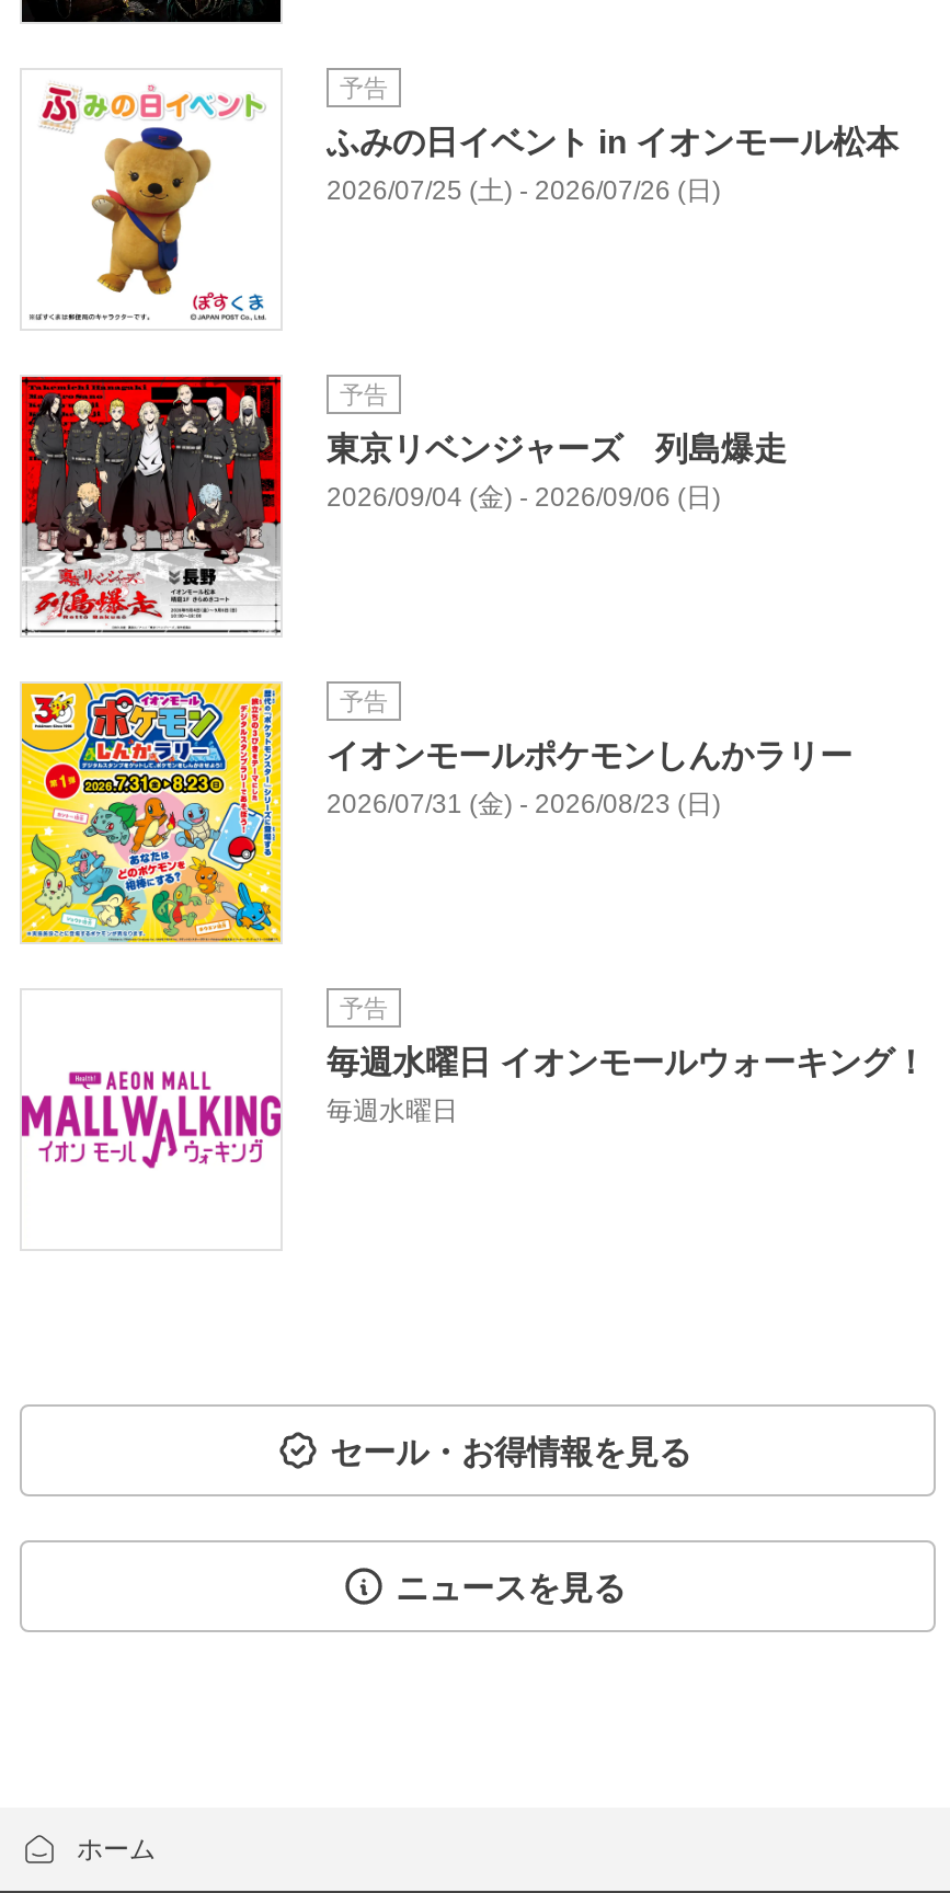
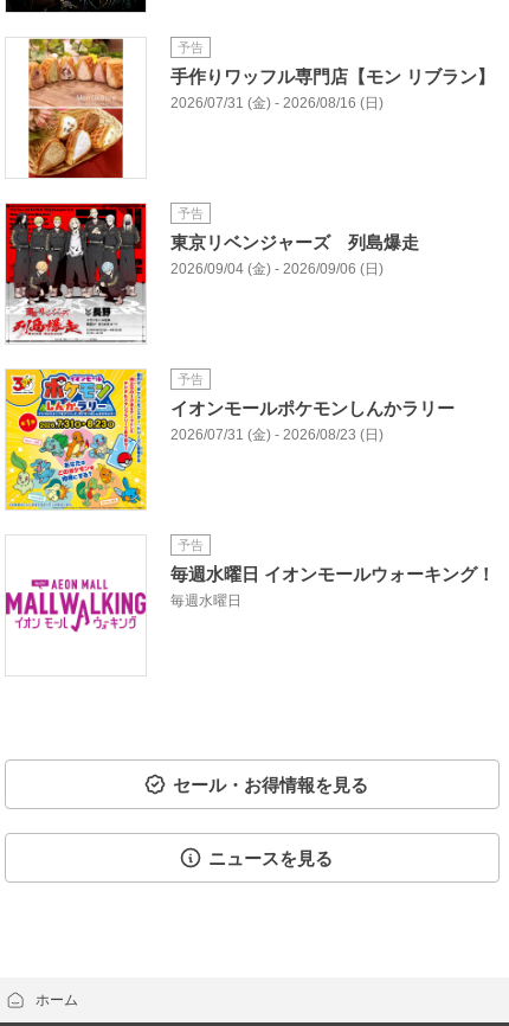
- [image]
- ふみの日イベント in イオンモール松本
- 2026/07/25 (土) - 2026/07/26 (日)
+ [image]
+ 手作りワッフル専門店【モン リブラン】
+ 2026/07/31 (金) - 2026/08/16 (日)
